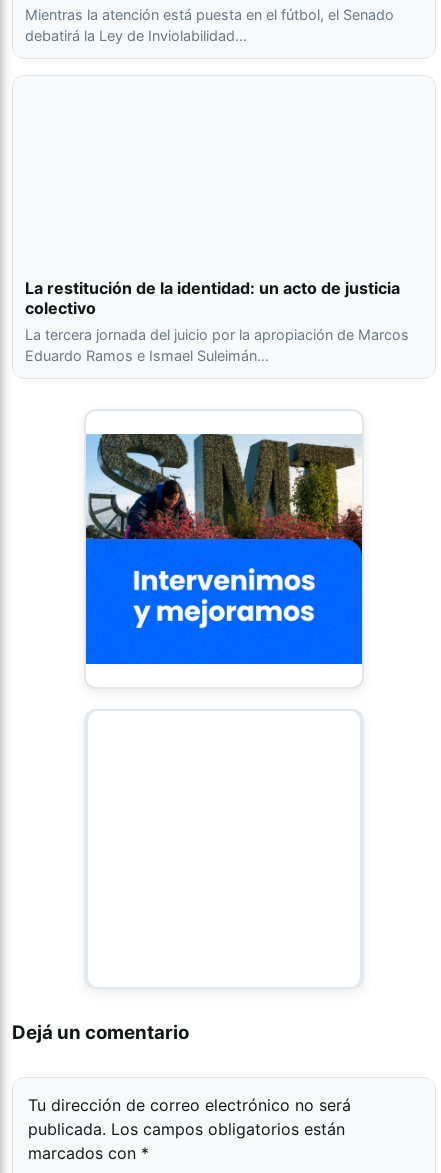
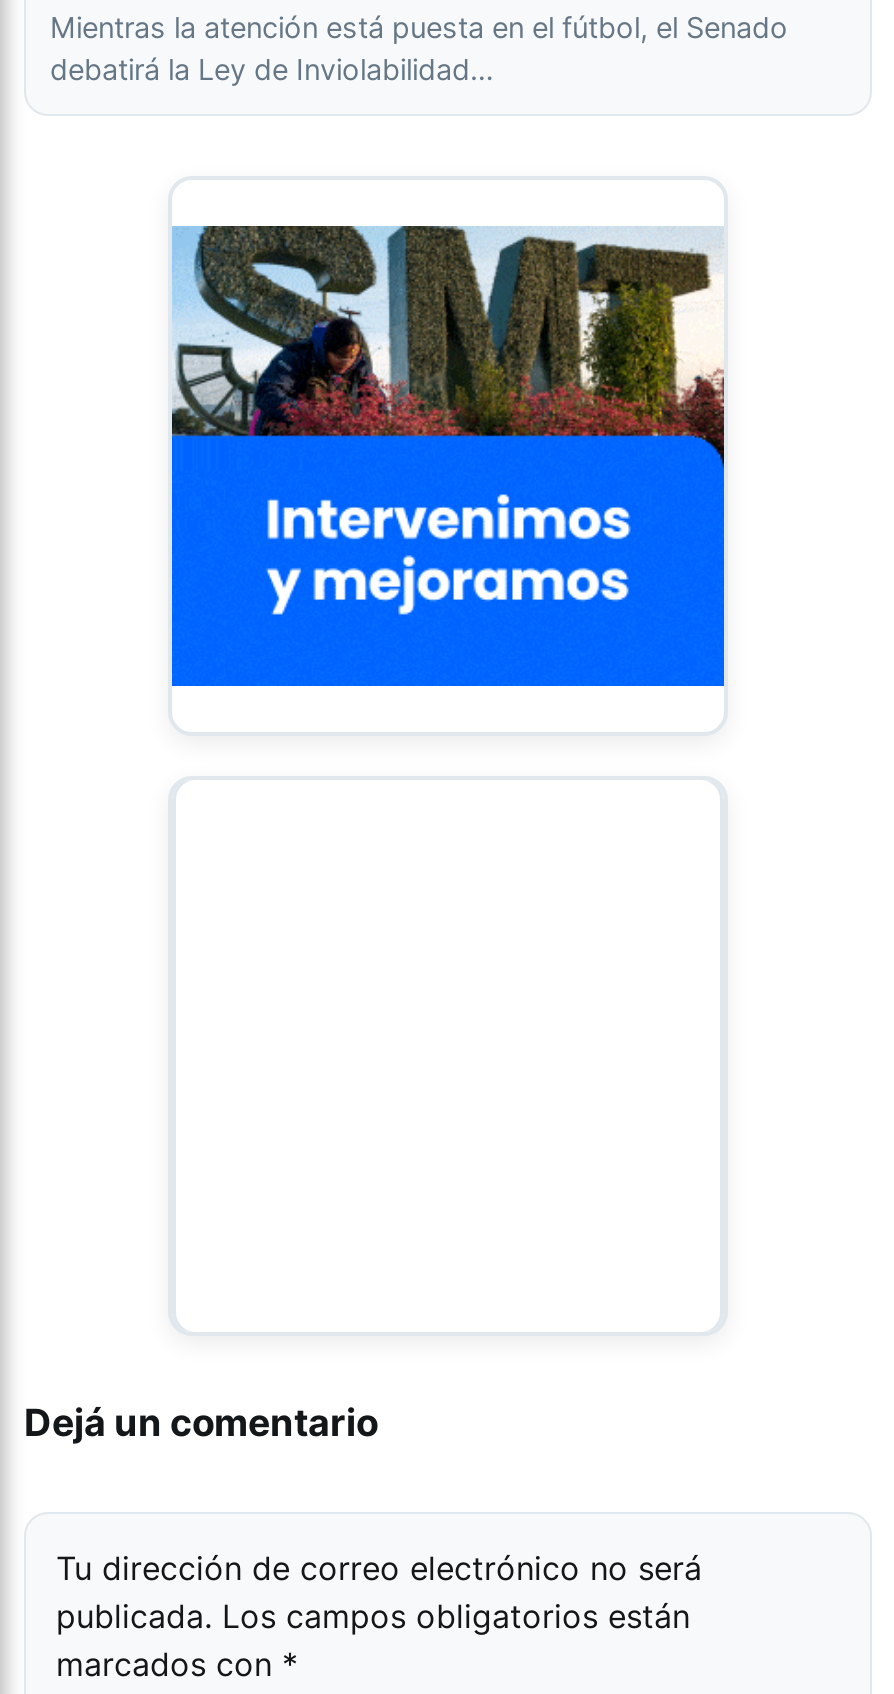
- La restitución de la identidad: un acto de justicia
- colectivo
- La tercera jornada del juicio por la apropiación de Marcos
- Eduardo Ramos e Ismael Suleimán…
